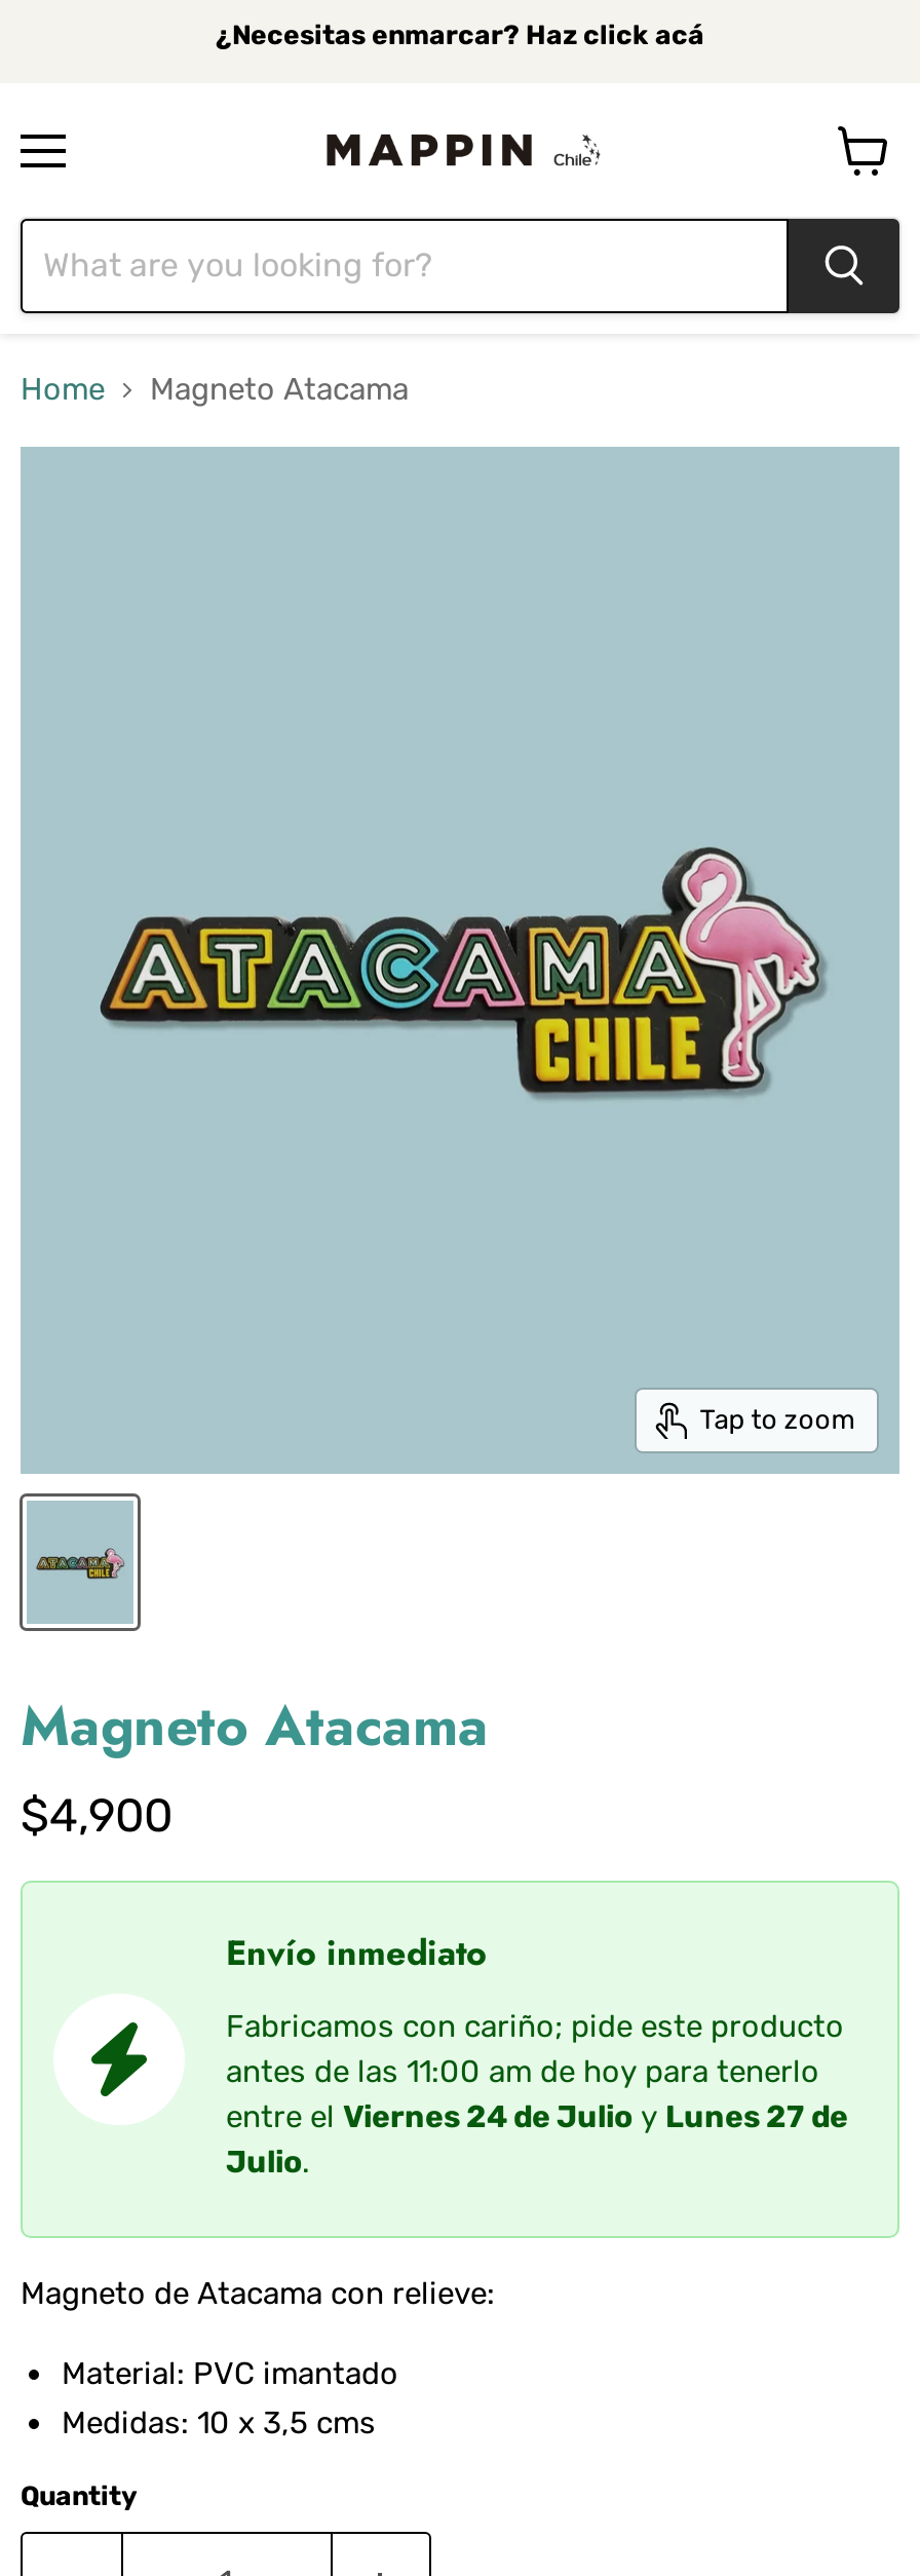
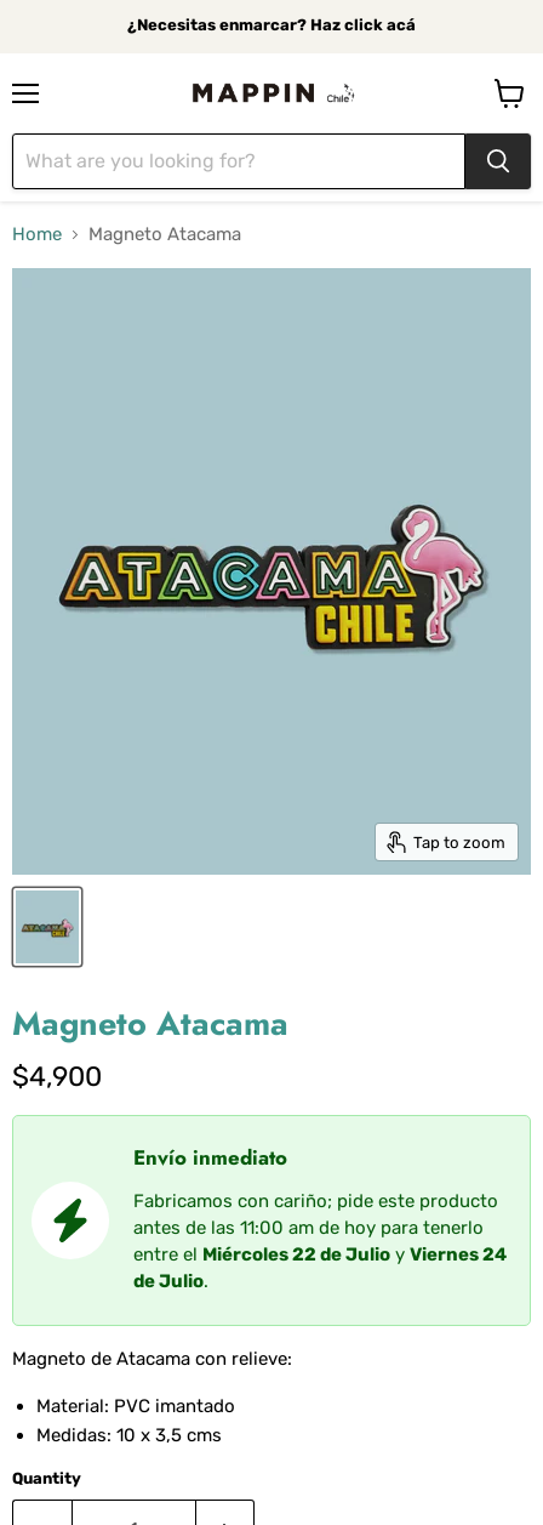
- entre el Viernes 24 de Julio y Lunes 27 de
- Julio.
+ entre el Miércoles 22 de Julio y Viernes 24
+ de Julio.
